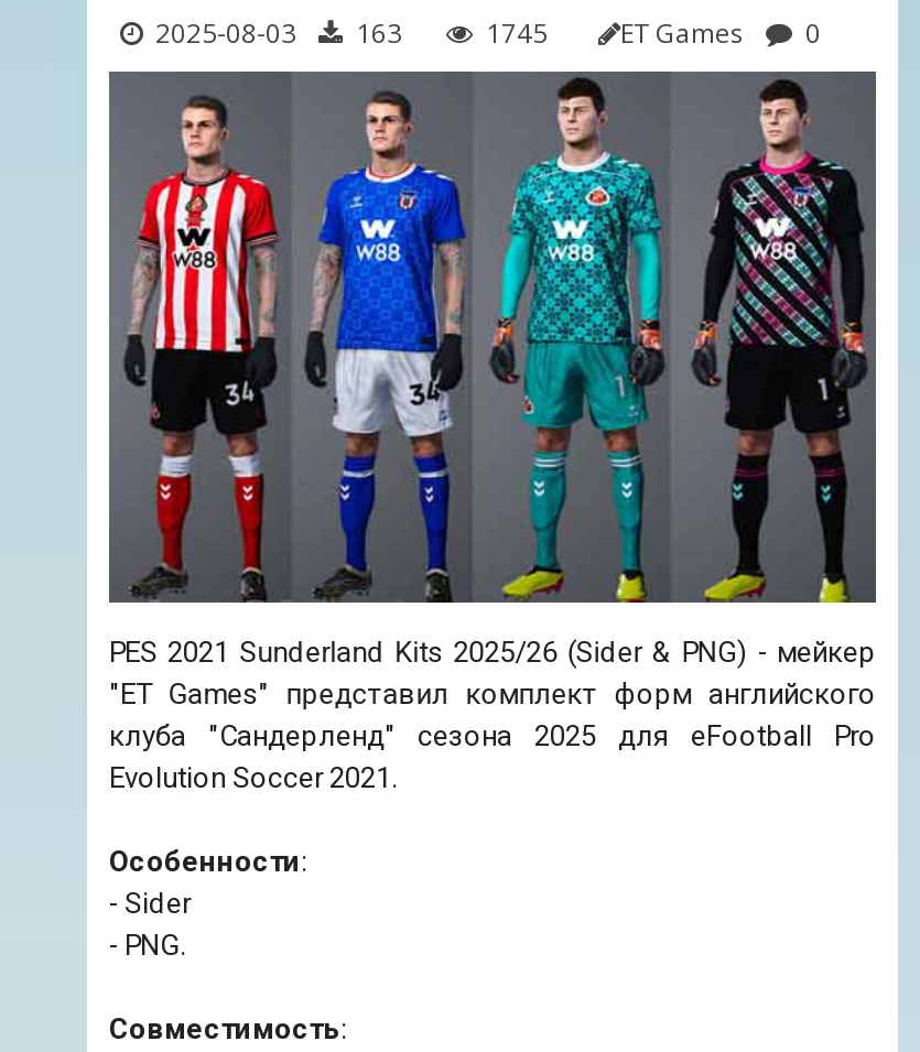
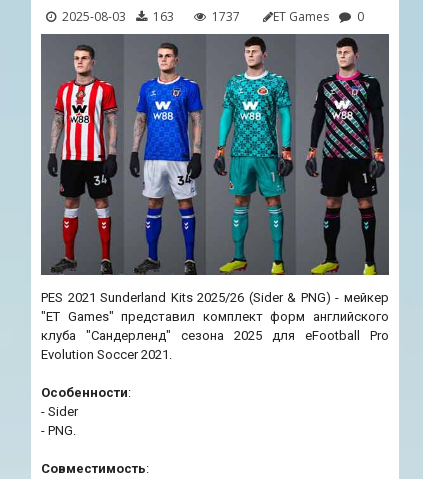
- 1745 ET Games 0
+ 1737 ET Games 0
